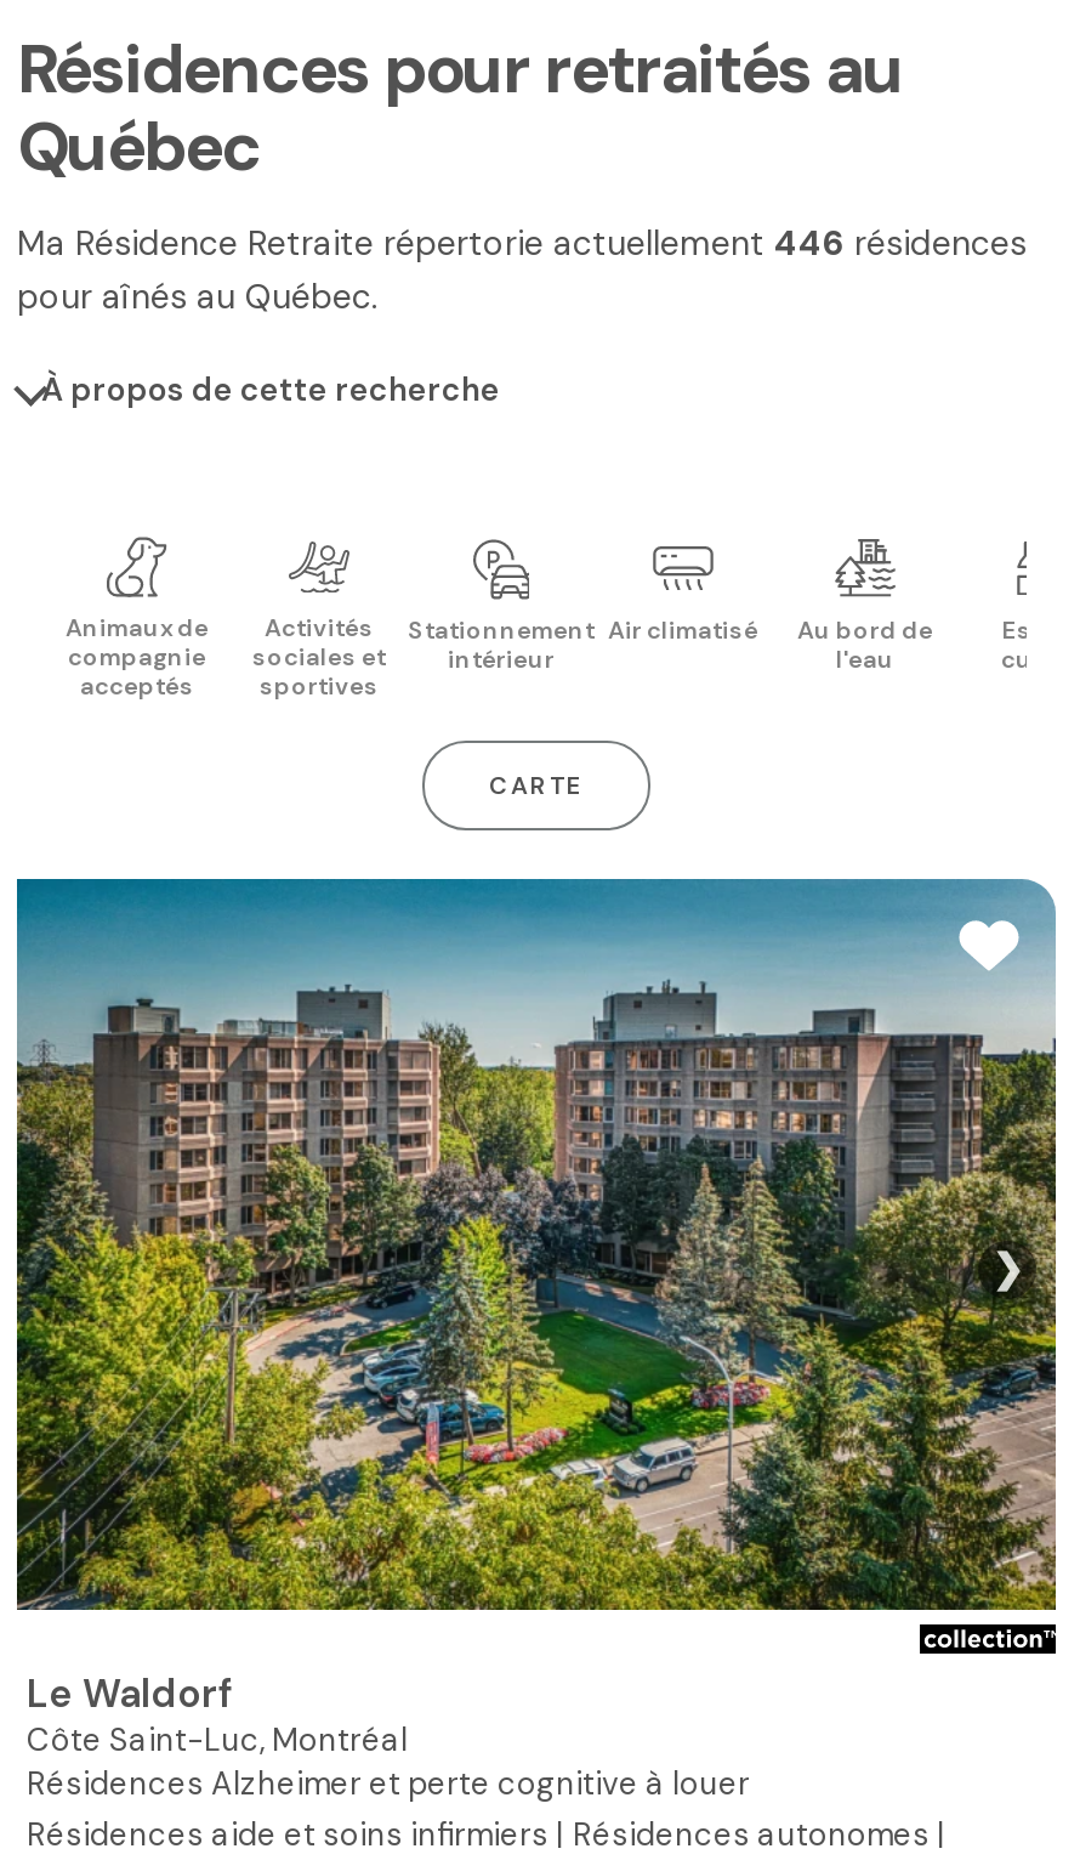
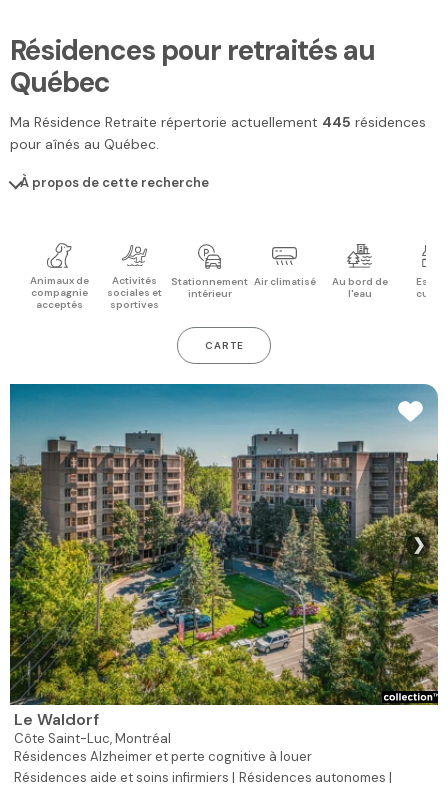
- Ma Résidence Retraite répertorie actuellement 446 résidences
+ Ma Résidence Retraite répertorie actuellement 445 résidences

- [image]
+ [image]
